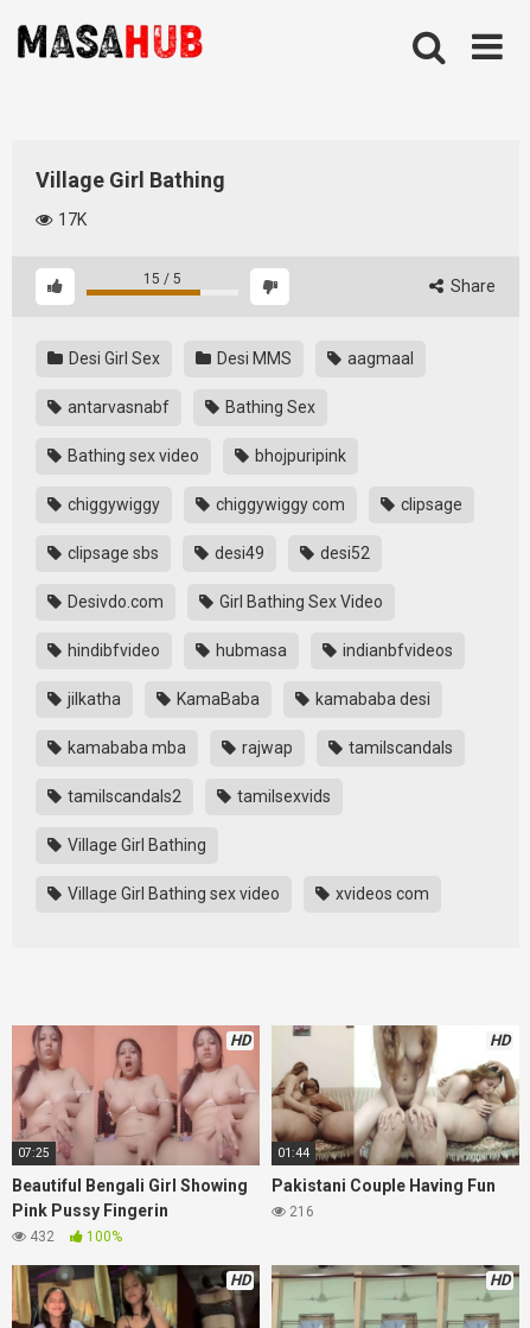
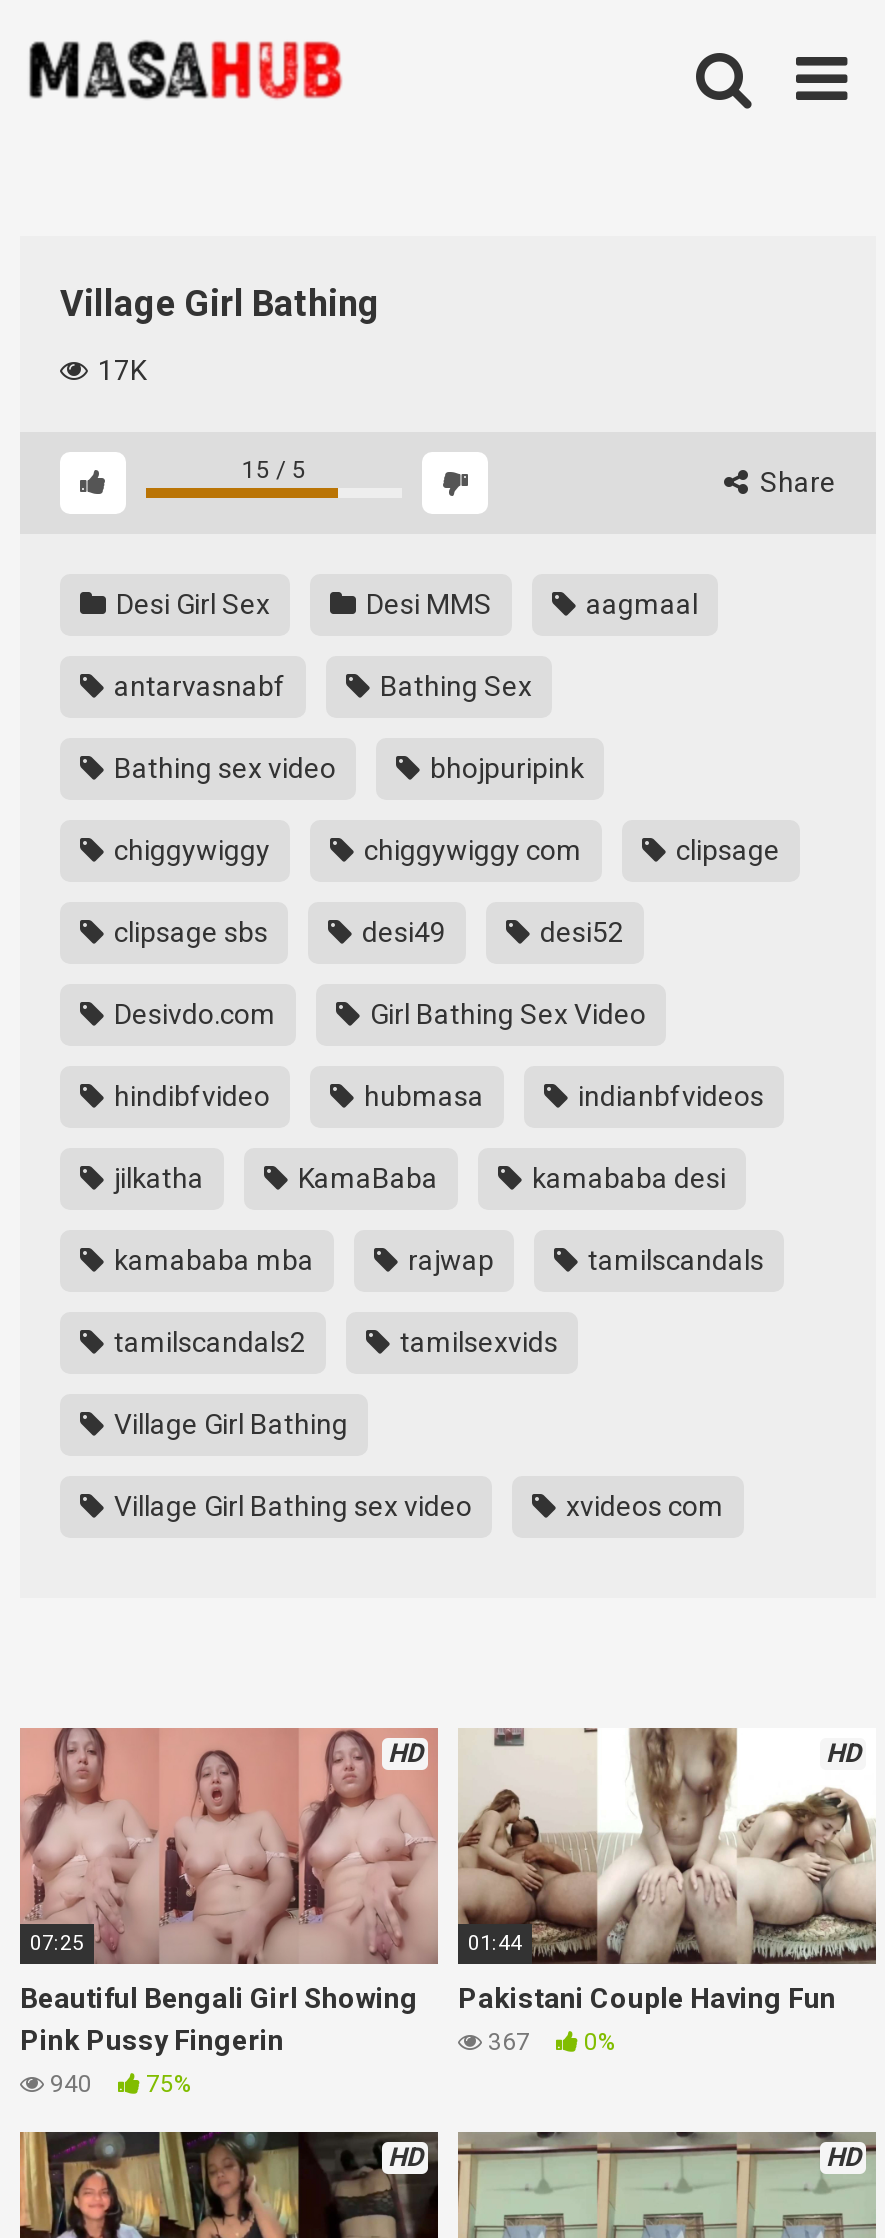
- 216
+ 367
+ 0%

- 432
+ 940

- 100%
+ 75%
